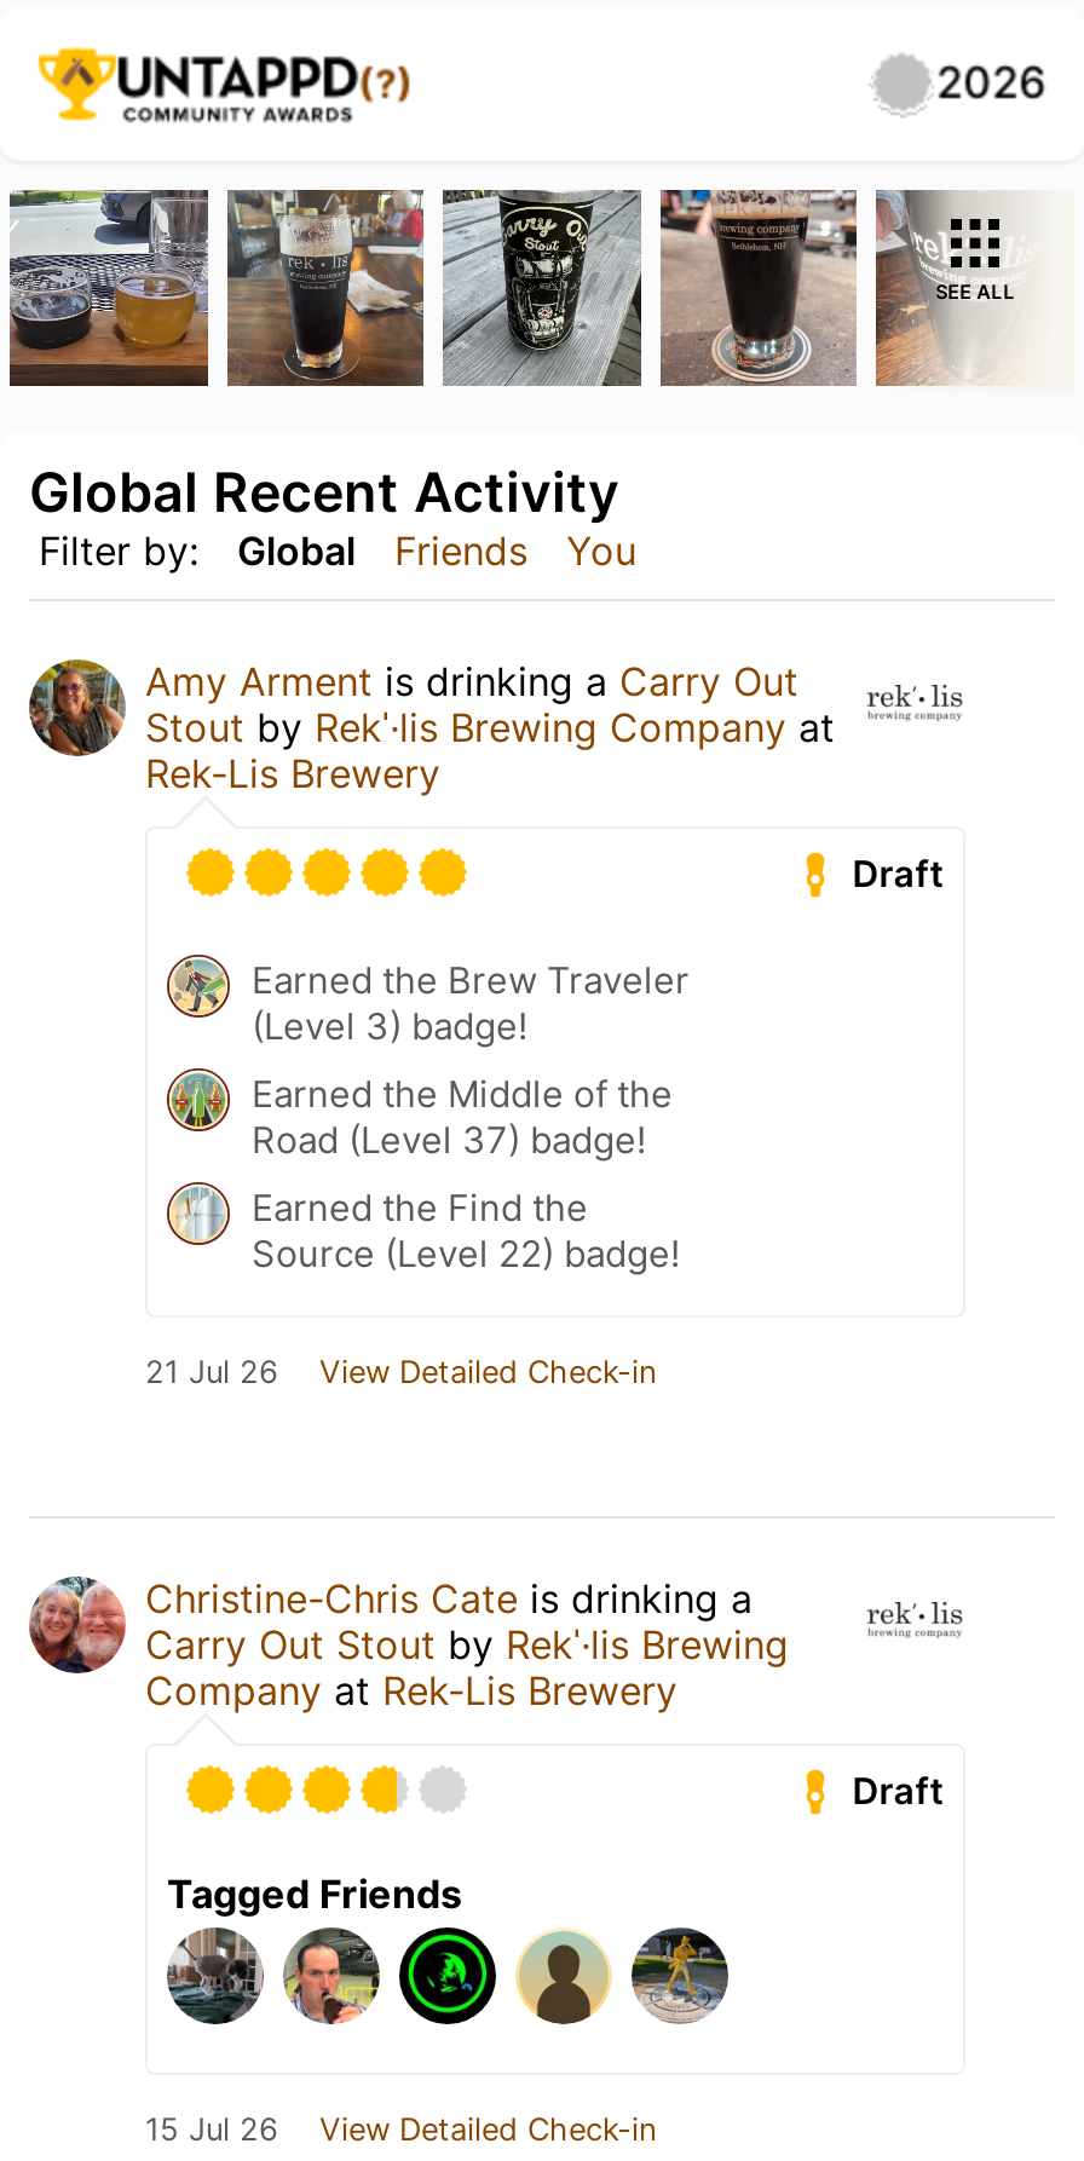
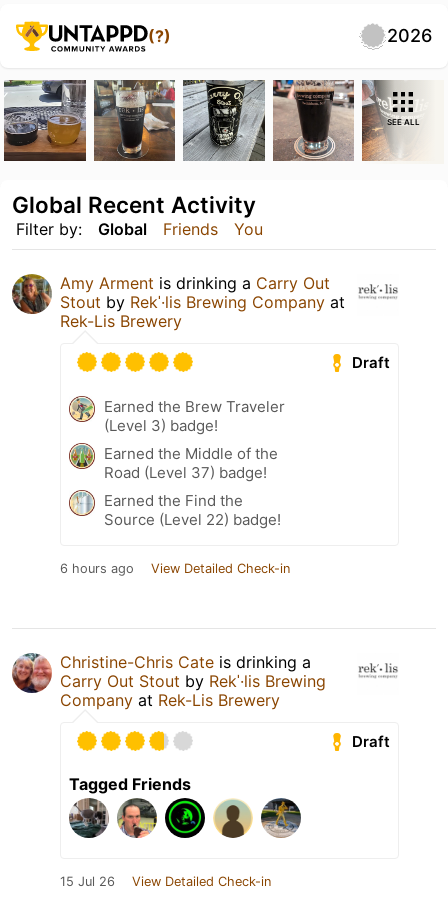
- 21 Jul 26 View Detailed Check-in
+ 6 hours ago View Detailed Check-in
